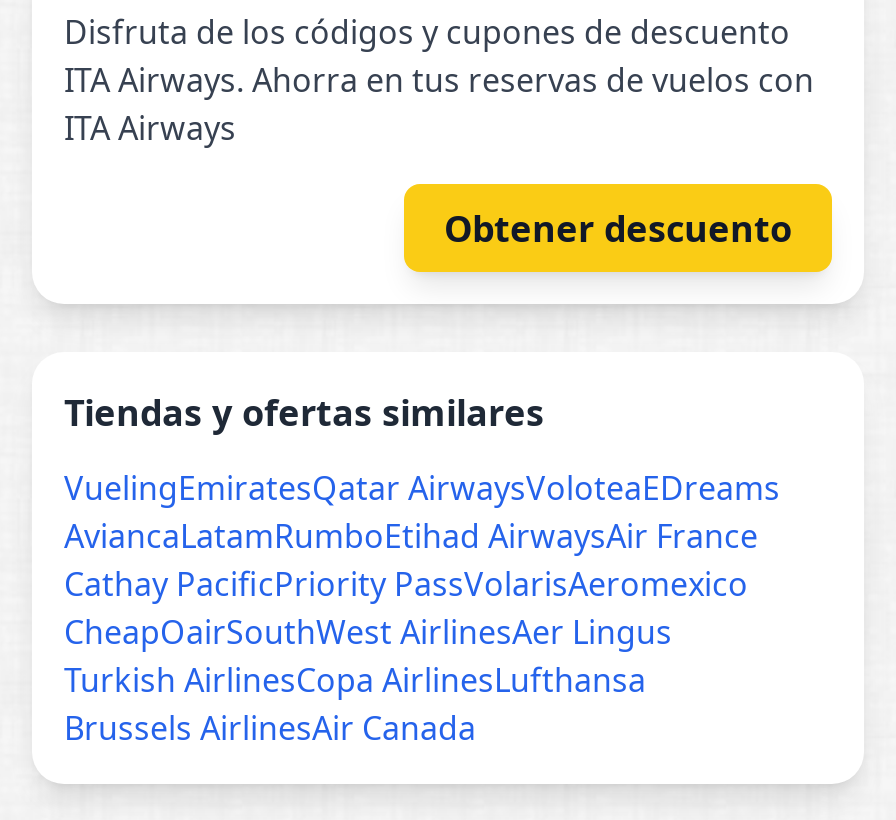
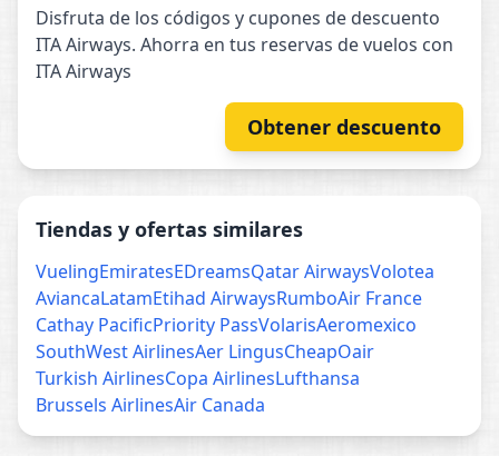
- VuelingEmiratesQatar AirwaysVoloteaEDreams
+ VuelingEmiratesEDreamsQatar AirwaysVolotea

- AviancaLatamRumboEtihad AirwaysAir France
+ AviancaLatamEtihad AirwaysRumboAir France

- CheapOairSouthWest AirlinesAer Lingus
+ SouthWest AirlinesAer LingusCheapOair
